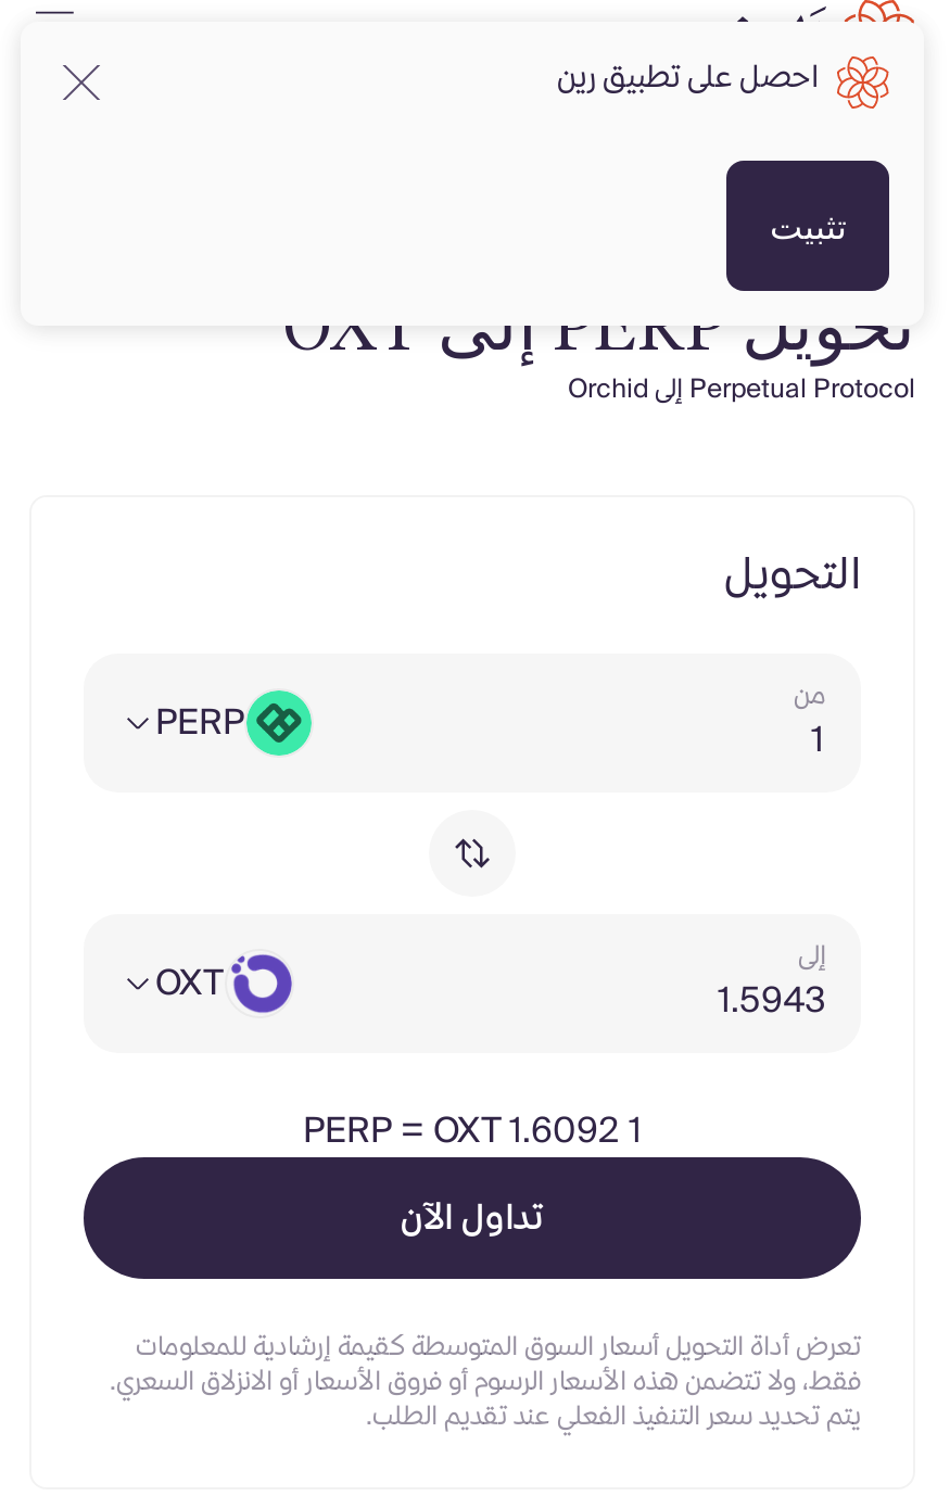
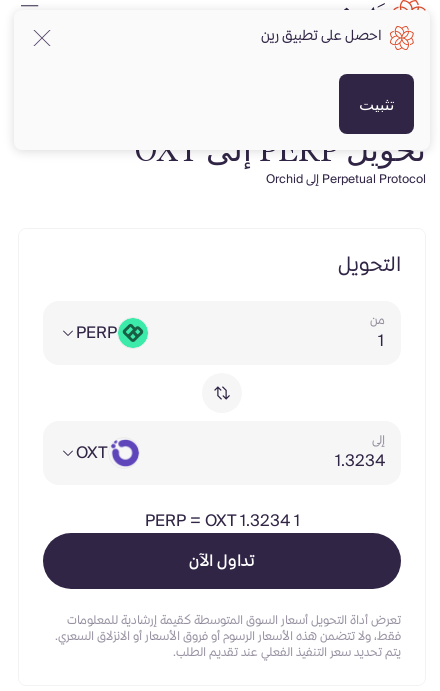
- PERP = OXT 1.6092 1
+ PERP = OXT 1.3234 1
